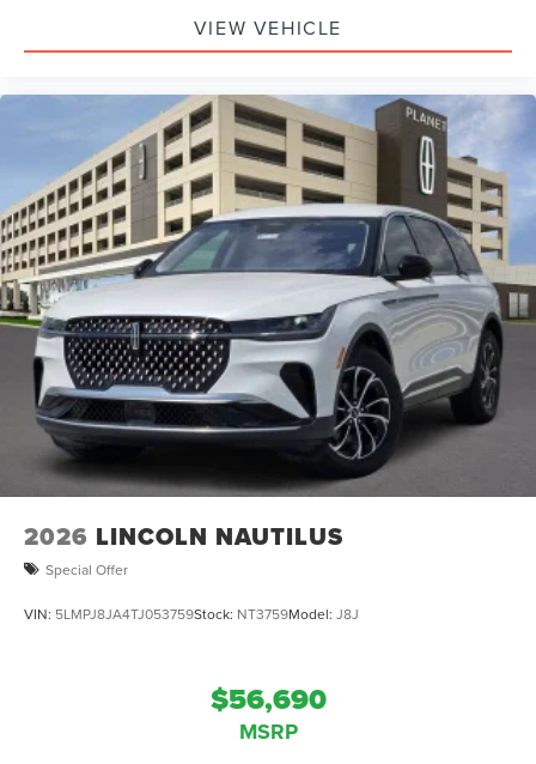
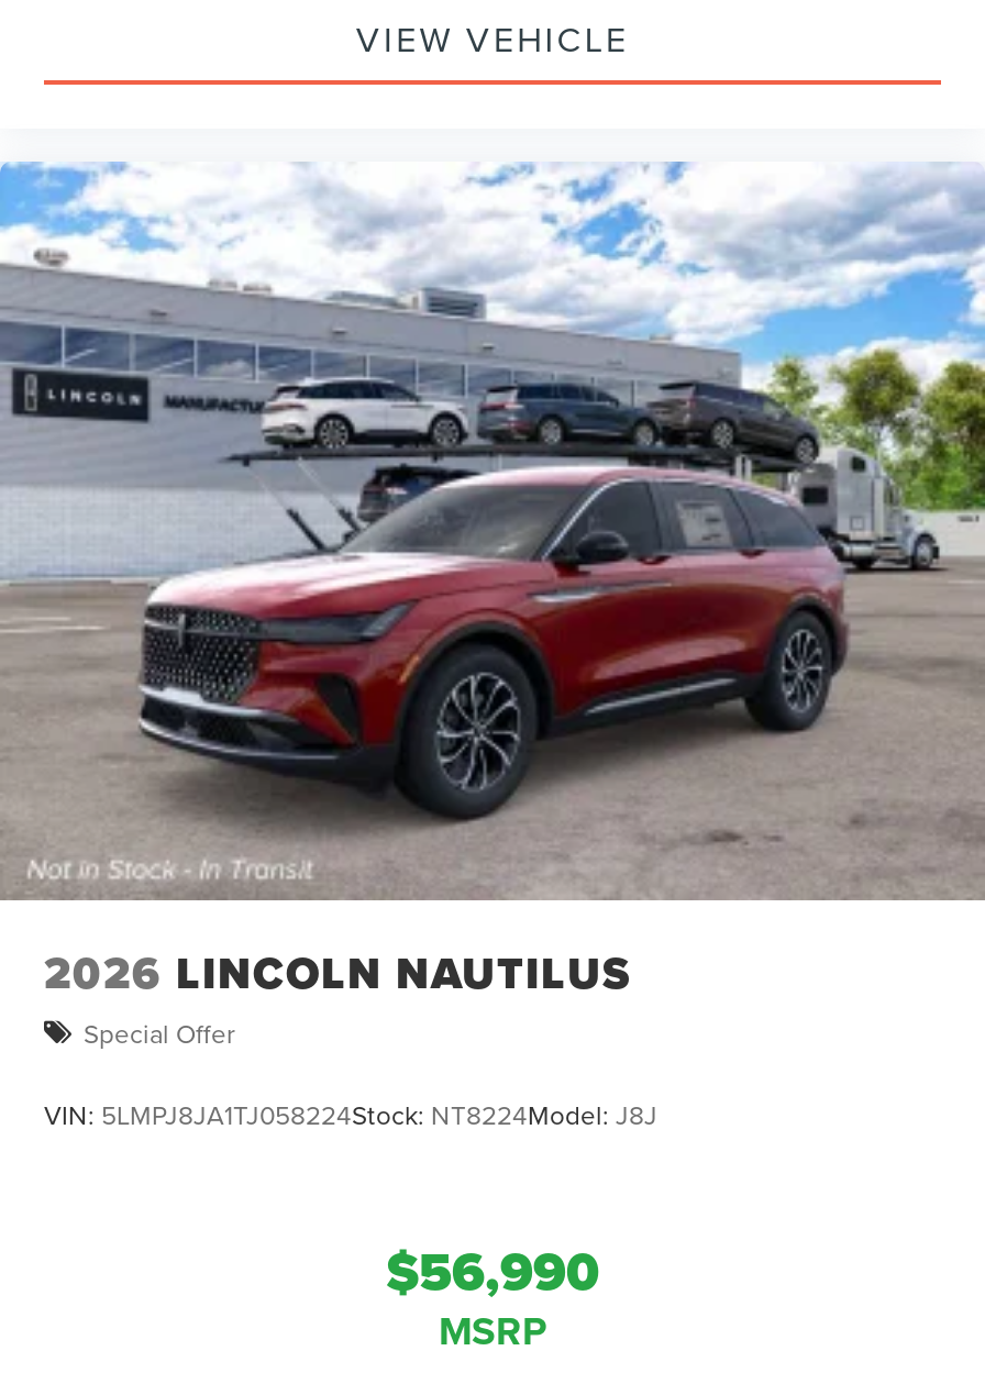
- [image]
+ [image]

- VIN: 5LMPJ8JA4TJ053759Stock: NT3759Model: J8J
+ VIN: 5LMPJ8JA1TJ058224Stock: NT8224Model: J8J

- $56,690
+ $56,990
